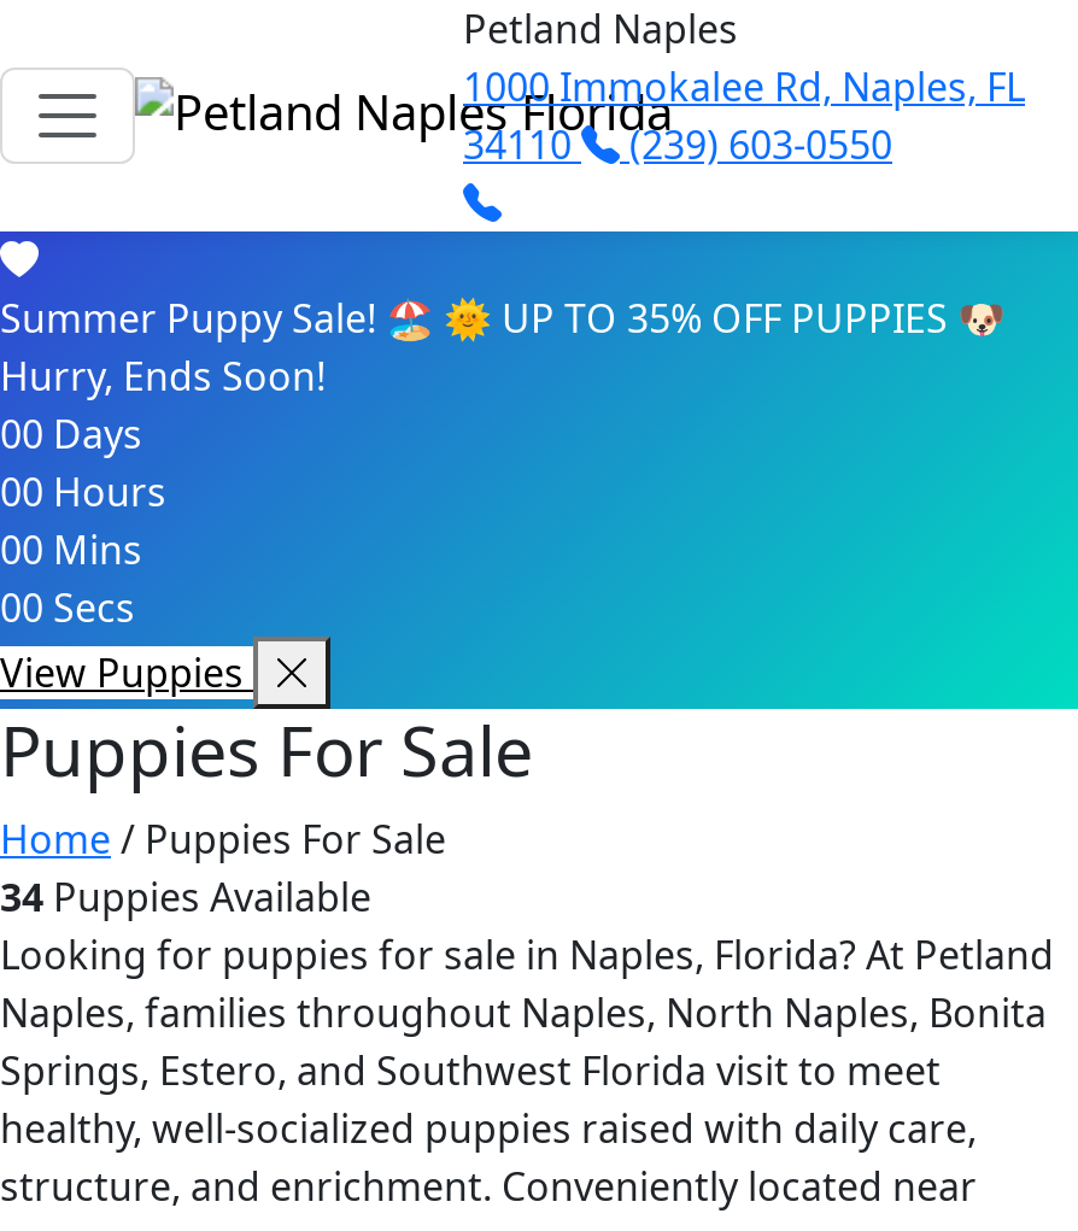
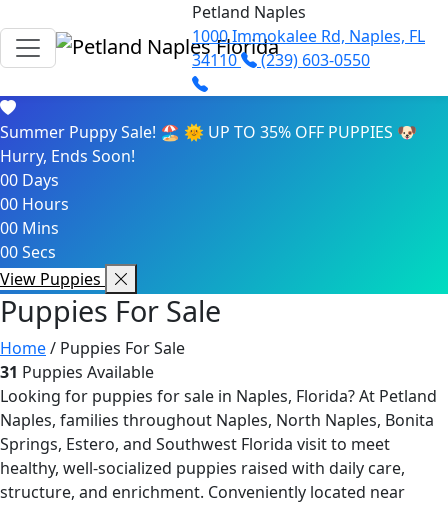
- 34 Puppies Available
+ 31 Puppies Available
